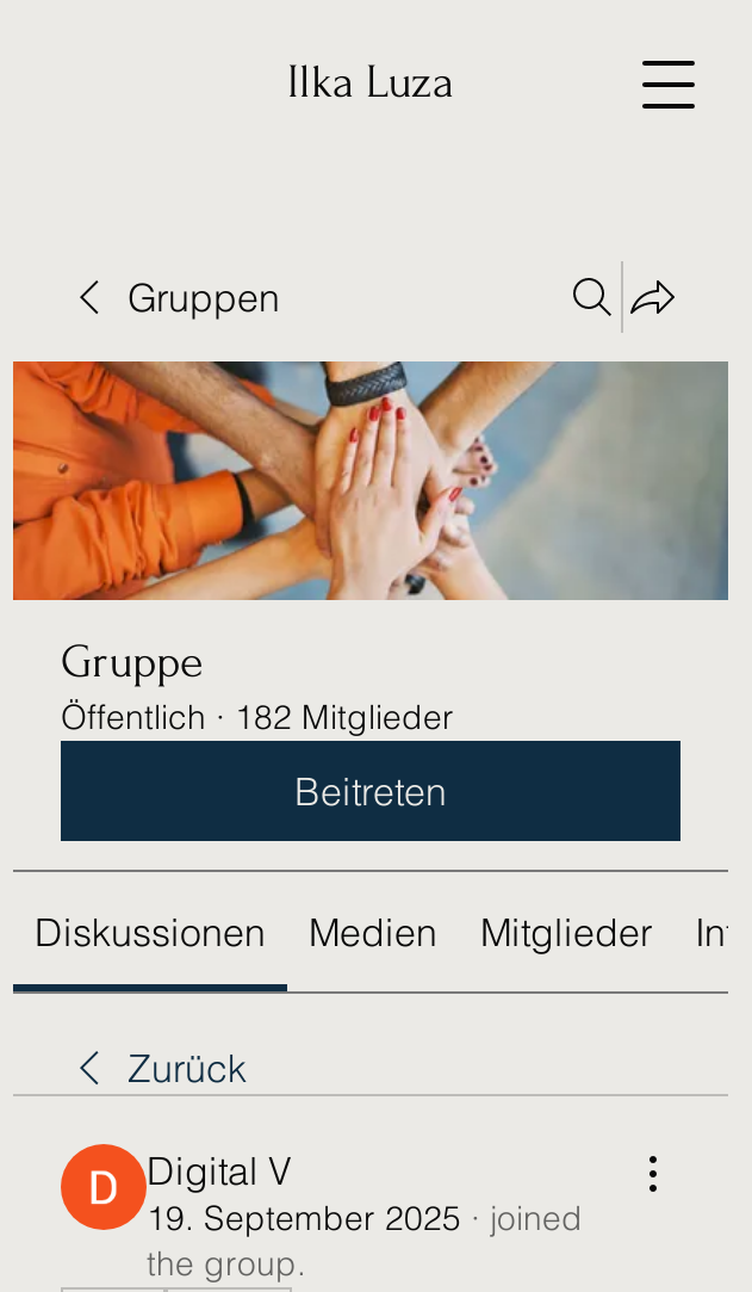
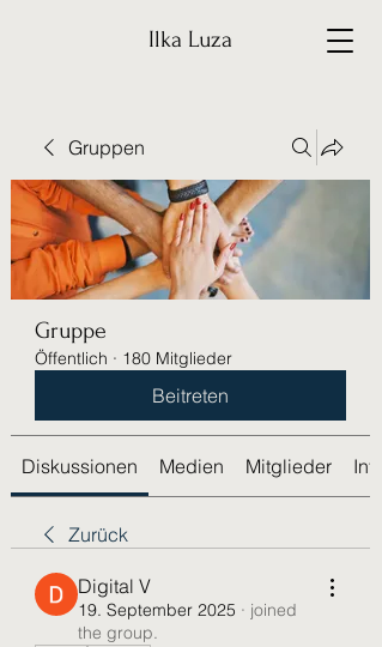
- Öffentlich · 182 Mitglieder
+ Öffentlich · 180 Mitglieder
